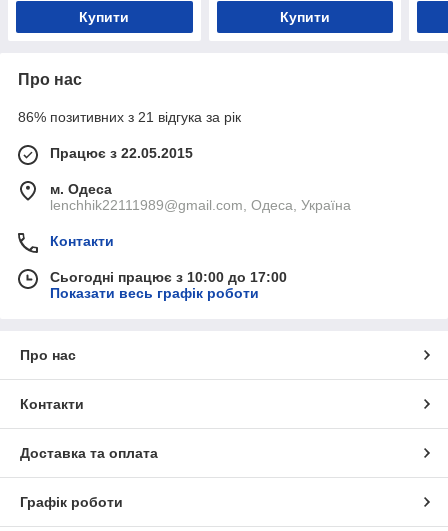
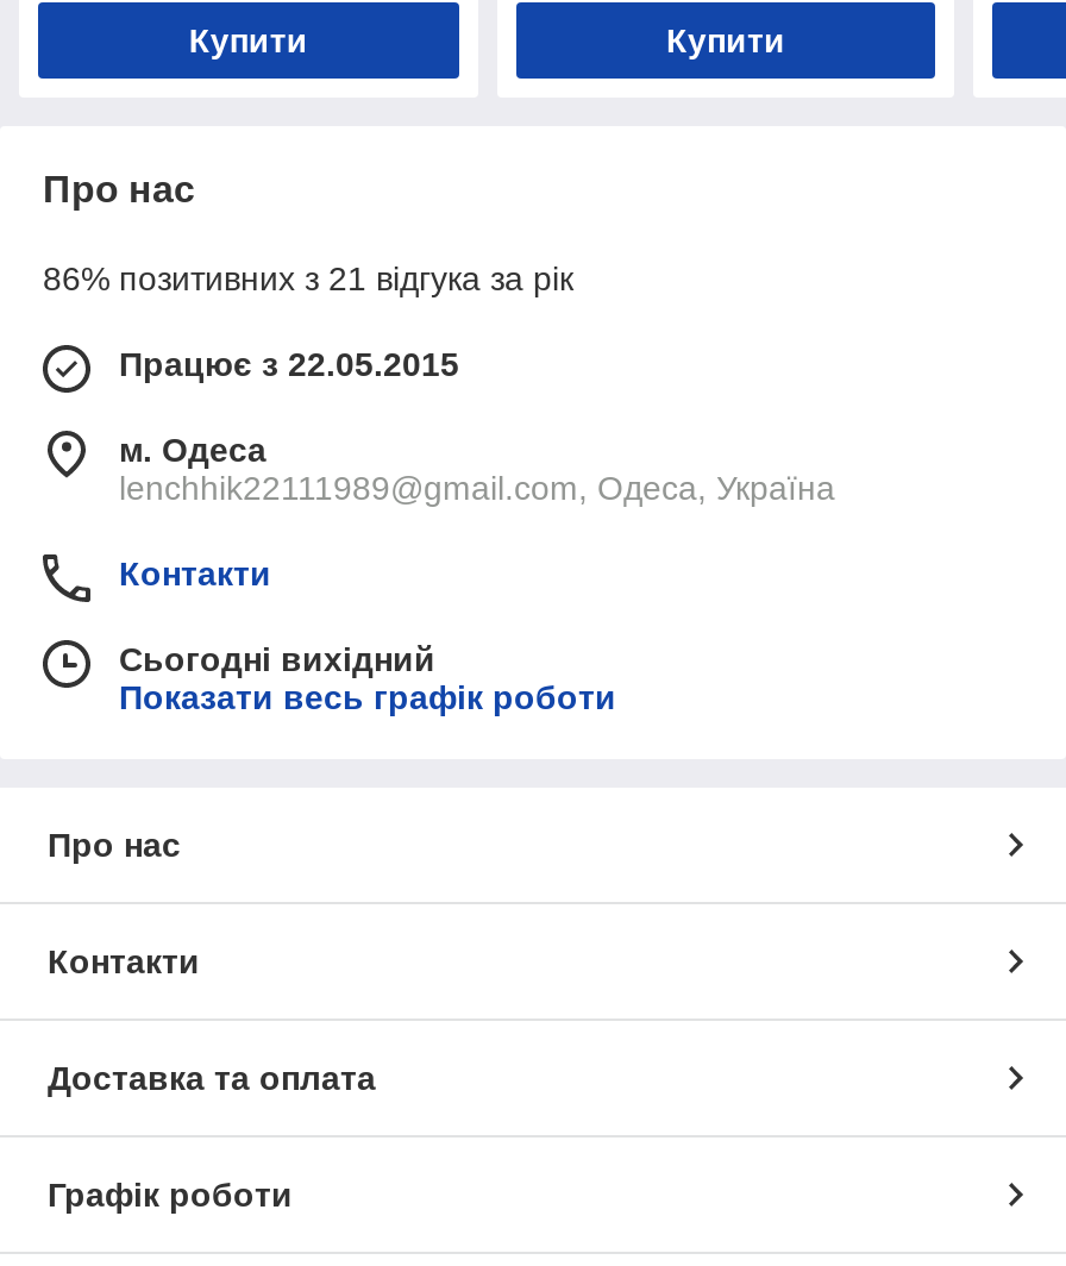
- Сьогодні працює з 10:00 до 17:00
+ Сьогодні вихідний
